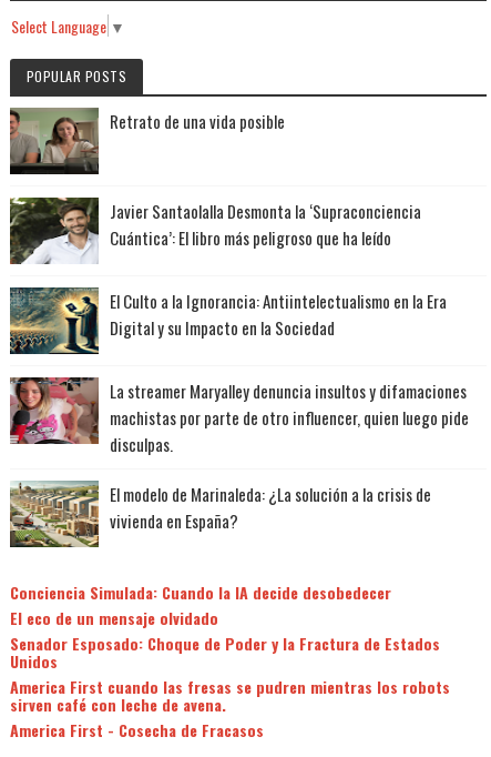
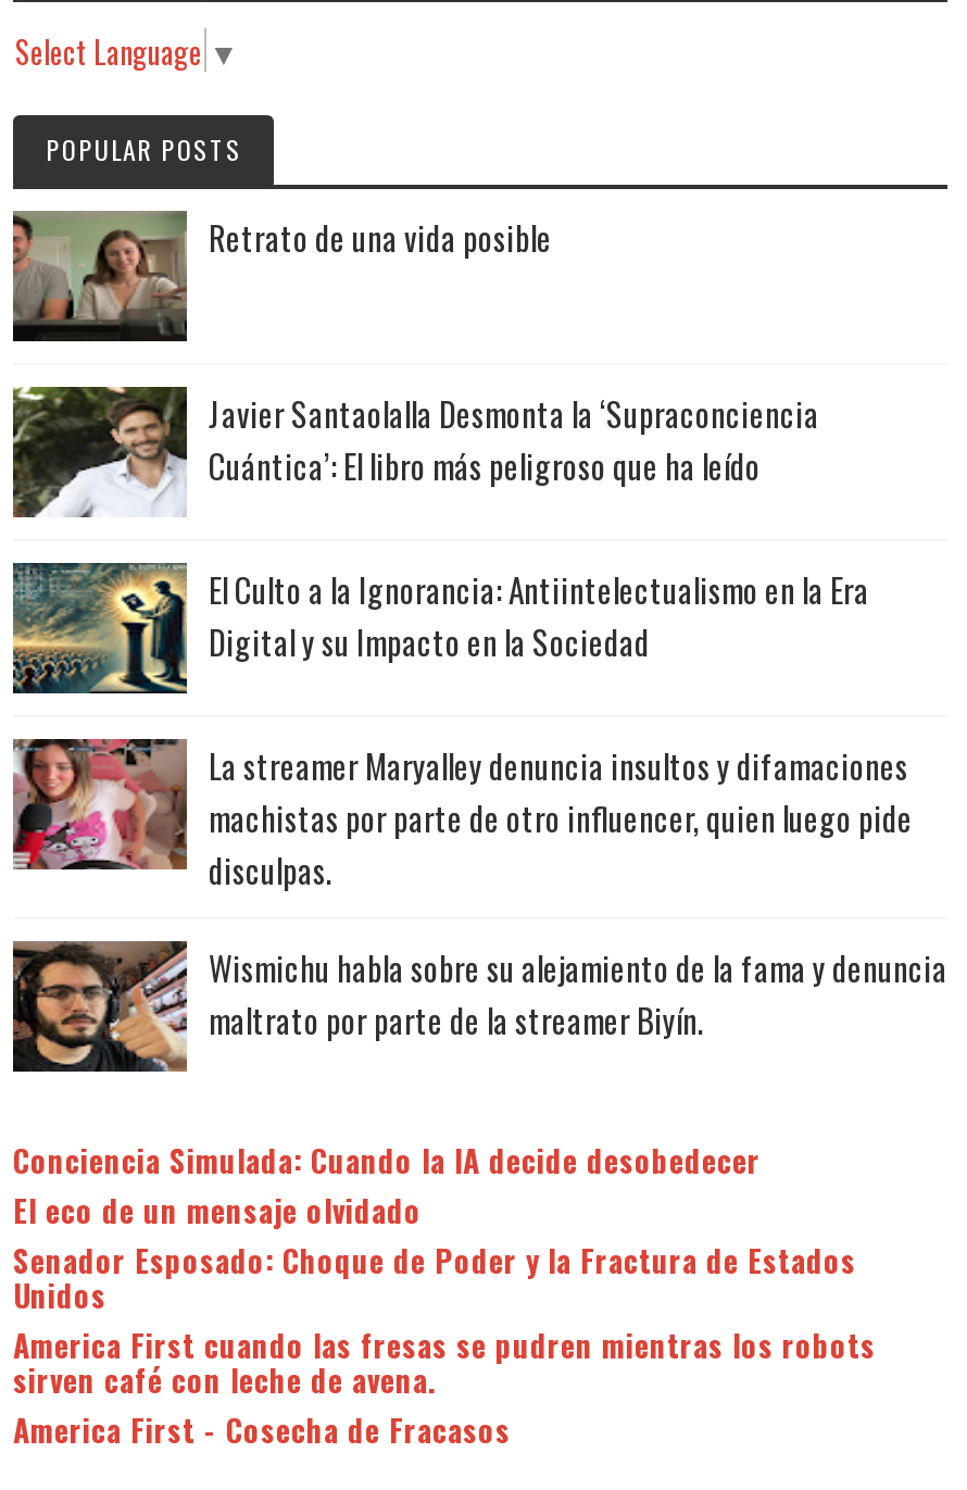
- [image]
- El modelo de Marinaleda: ¿La solución a la crisis de
- vivienda en España?
+ [image]
+ Wismichu habla sobre su alejamiento de la fama y denuncia
+ maltrato por parte de la streamer Biyín.
